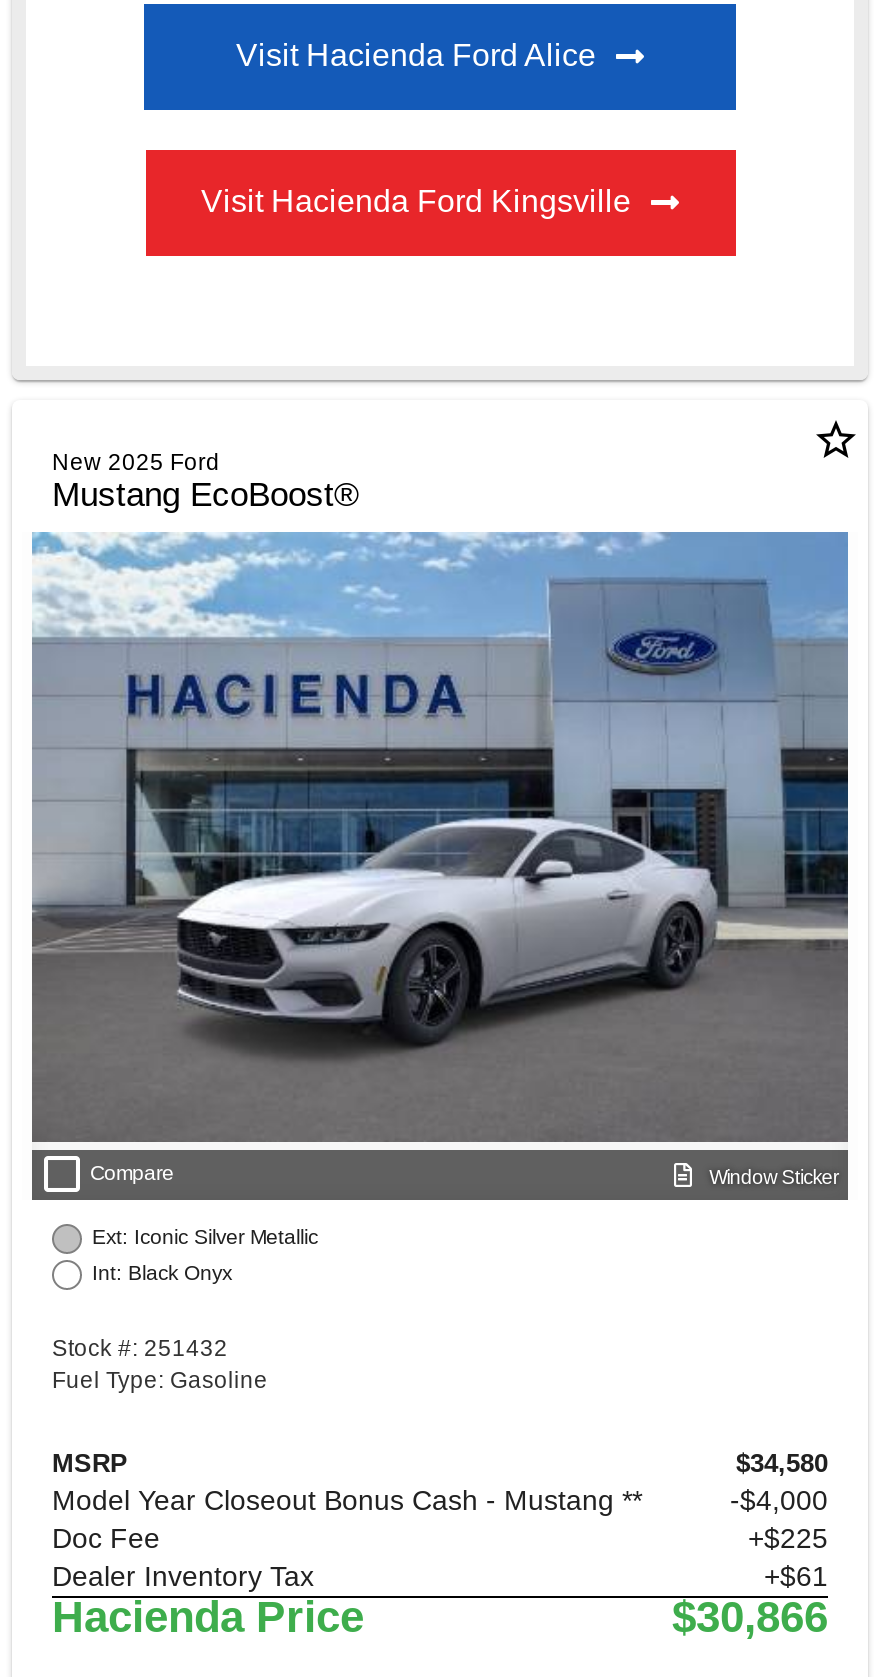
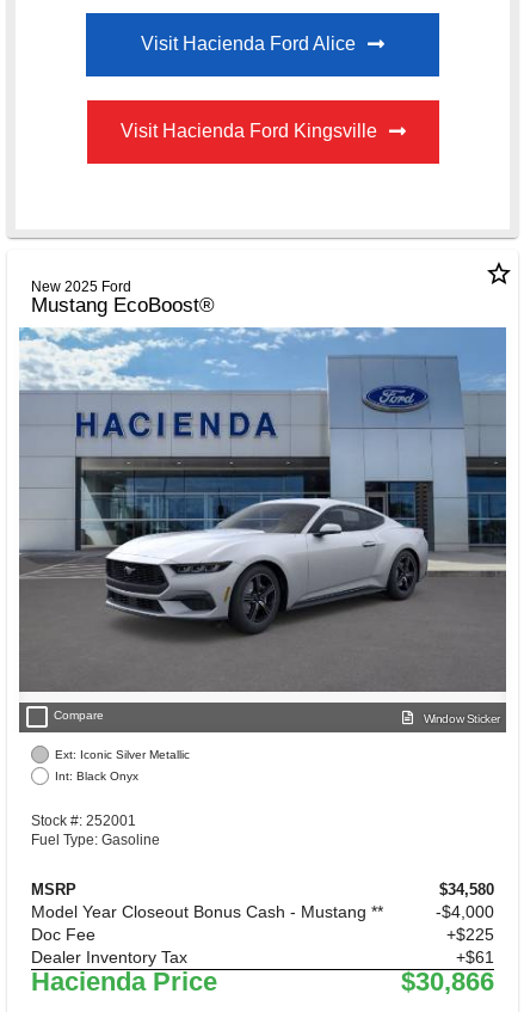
- Stock #: 251432
+ Stock #: 252001
